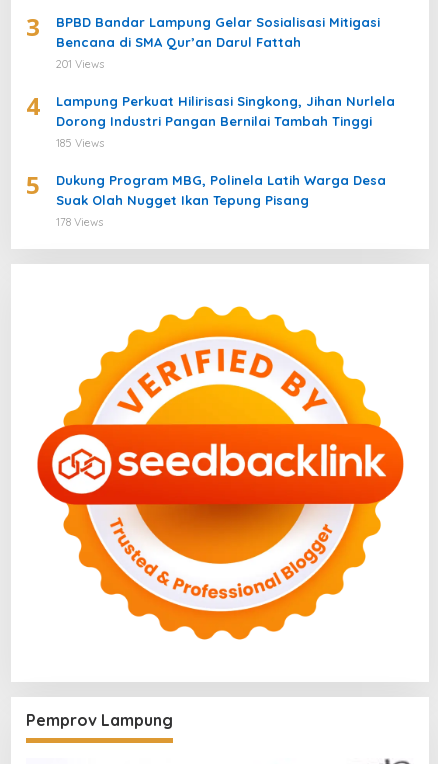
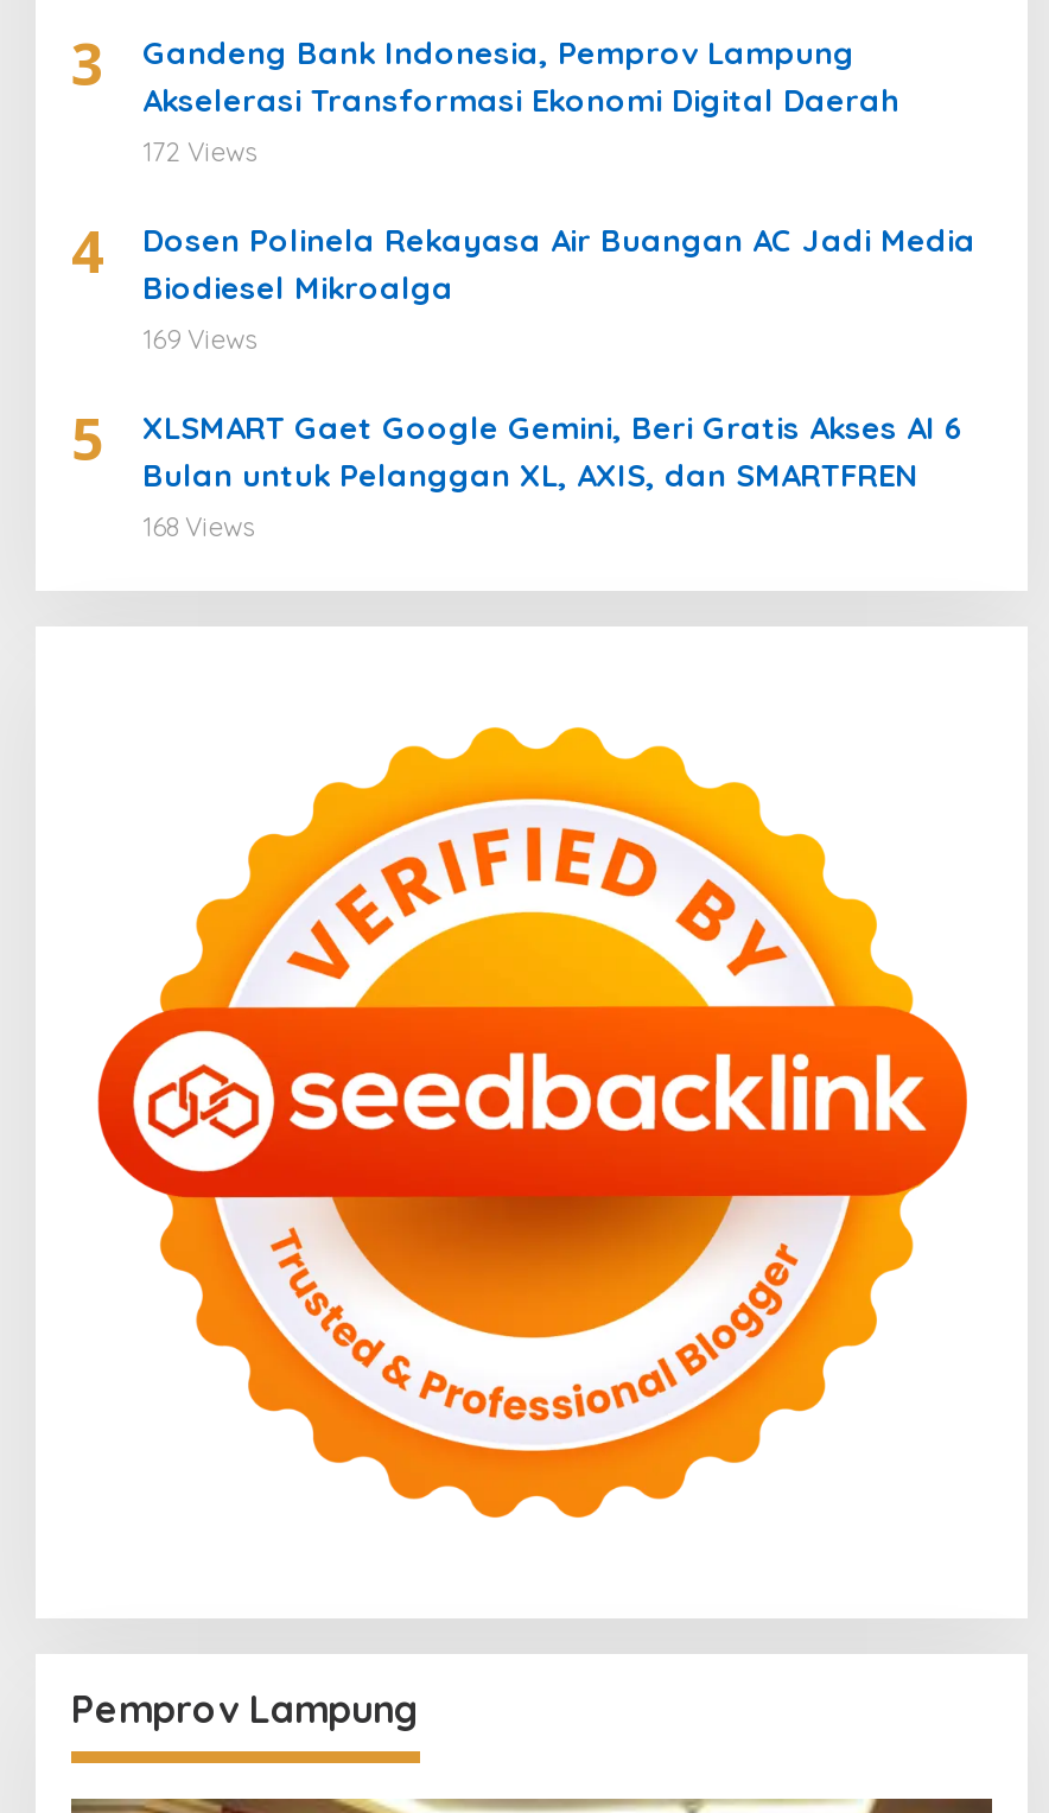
- BPBD Bandar Lampung Gelar Sosialisasi Mitigasi
- Bencana di SMA Qur’an Darul Fattah
- 201 Views
+ Gandeng Bank Indonesia, Pemprov Lampung
+ Akselerasi Transformasi Ekonomi Digital Daerah
+ 172 Views

- Lampung Perkuat Hilirisasi Singkong, Jihan Nurlela
- Dorong Industri Pangan Bernilai Tambah Tinggi
- 185 Views
+ Dosen Polinela Rekayasa Air Buangan AC Jadi Media
+ Biodiesel Mikroalga
+ 169 Views

- Dukung Program MBG, Polinela Latih Warga Desa
- Suak Olah Nugget Ikan Tepung Pisang
- 178 Views
+ XLSMART Gaet Google Gemini, Beri Gratis Akses AI 6
+ Bulan untuk Pelanggan XL, AXIS, dan SMARTFREN
+ 168 Views
